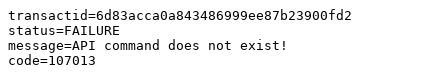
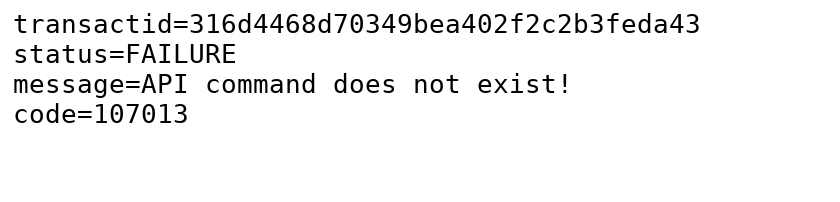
- transactid=6d83acca0a843486999ee87b23900fd2
+ transactid=316d4468d70349bea402f2c2b3feda43
